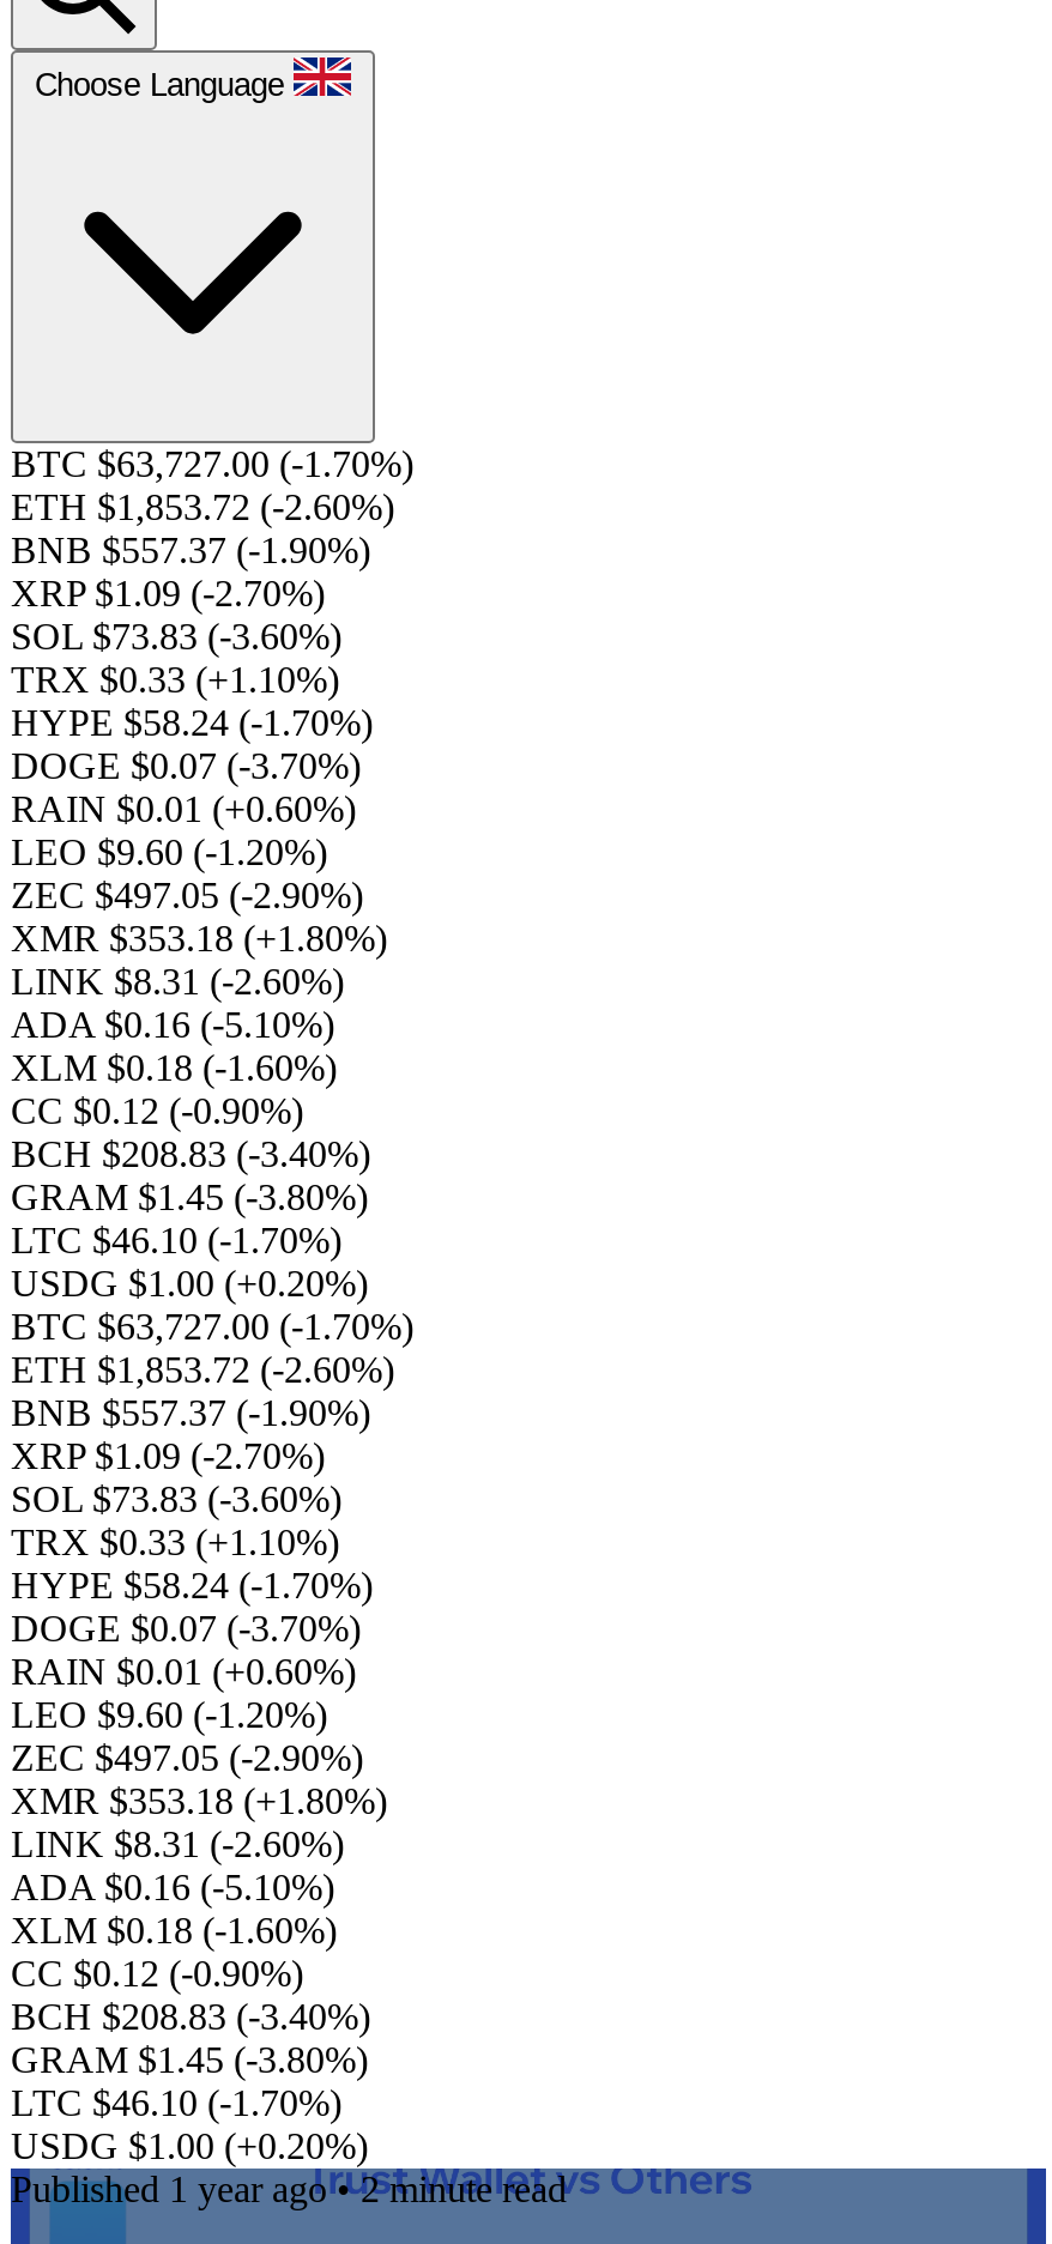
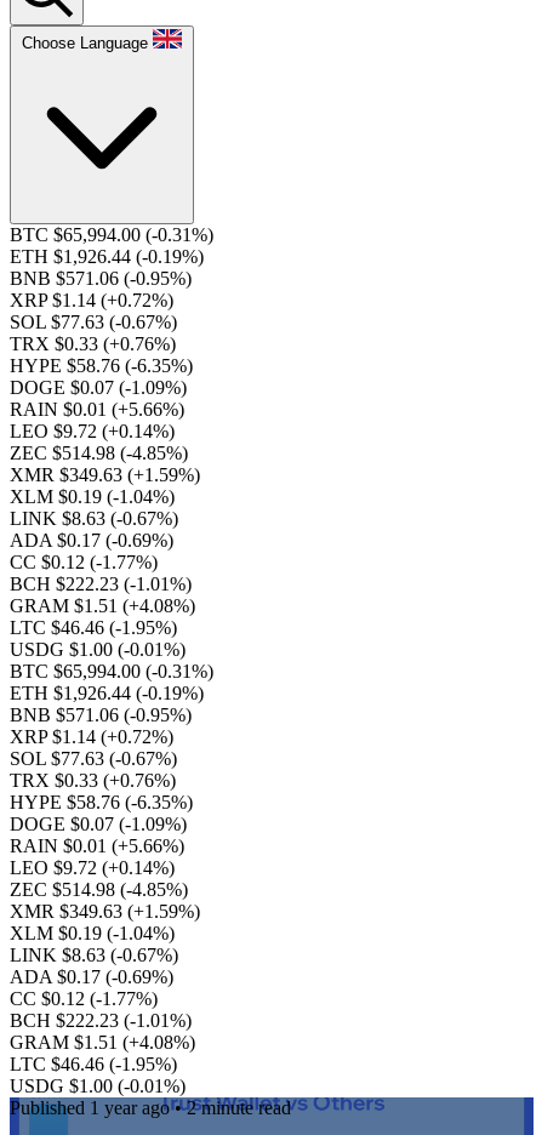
- BTC $63,727.00(-1.70%)
- ETH $1,853.72 (-2.60%)
- BNB $557.37 (-1.90%)
- XRP $1.09 (-2.70%)
- SOL $73.83(-3.60%)
- TRX $0.33 (+1.10%)
- HYPE $58.24 (-1.70%)
- DOGE $0.07 (-3.70%)
- RAIN $0.01 (+0.60%)
- LEO $9.60 (-1.20%)
- ZEC $497.05 (-2.90%)
- XMR $353.18(+1.80%)
- LINK $8.31 (-2.60%)
- ADA $0.16 (-5.10%)
- XLM $0.18 (-1.60%)
- CC $0.12 (-0.90%)
- BCH $208.83 (-3.40%)
- GRAM $1.45 (-3.80%)
- LTC $46.10 (-1.70%)
- USDG $1.00(+0.20%)
- BTC $63,727.00 (-1.70%)
- ETH $1,853.72 (-2.60%)
- BNB $557.37 (-1.90%)
- XRP $1.09 (-2.70%)
- SOL $73.83(-3.60%)
- TRX $0.33 (+1.10%)
- HYPE $58.24 (-1.70%)
- DOGE $0.07 (-3.70%)
- RAIN $0.01 (+0.60%)
- LEO $9.60 (-1.20%)
- ZEC $497.05 (-2.90%)
- XMR $353.18(+1.80%)
- LINK $8.31 (-2.60%)
- ADA $0.16 (-5.10%)
- XLM $0.18 (-1.60%)
- CC $0.12 (-0.90%)
- BCH $208.83 (-3.40%)
- GRAM $1.45 (-3.80%)
- LTC $46.10 (-1.70%)
- USDG $1.00(+0.20%)
+ BTC $65,994.00(-0.31%)
+ ETH $1,926.44 (-0.19%)
+ BNB $571.06 (-0.95%)
+ XRP $1.14 (+0.72%)
+ SOL $77.63(-0.67%)
+ TRX $0.33 (+0.76%)
+ HYPE $58.76 (-6.35%)
+ DOGE $0.07 (-1.09%)
+ RAIN $0.01 (+5.66%)
+ LEO $9.72 (+0.14%)
+ ZEC $514.98 (-4.85%)
+ XMR $349.63(+1.59%)
+ XLM $0.19 (-1.04%)
+ LINK $8.63 (-0.67%)
+ ADA $0.17 (-0.69%)
+ CC $0.12 (-1.77%)
+ BCH $222.23 (-1.01%)
+ GRAM $1.51 (+4.08%)
+ LTC $46.46 (-1.95%)
+ USDG $1.00(-0.01%)
+ BTC $65,994.00 (-0.31%)
+ ETH $1,926.44 (-0.19%)
+ BNB $571.06 (-0.95%)
+ XRP $1.14 (+0.72%)
+ SOL $77.63(-0.67%)
+ TRX $0.33 (+0.76%)
+ HYPE $58.76 (-6.35%)
+ DOGE $0.07 (-1.09%)
+ RAIN $0.01 (+5.66%)
+ LEO $9.72 (+0.14%)
+ ZEC $514.98 (-4.85%)
+ XMR $349.63(+1.59%)
+ XLM $0.19 (-1.04%)
+ LINK $8.63 (-0.67%)
+ ADA $0.17 (-0.69%)
+ CC $0.12 (-1.77%)
+ BCH $222.23 (-1.01%)
+ GRAM $1.51 (+4.08%)
+ LTC $46.46 (-1.95%)
+ USDG $1.00(-0.01%)
